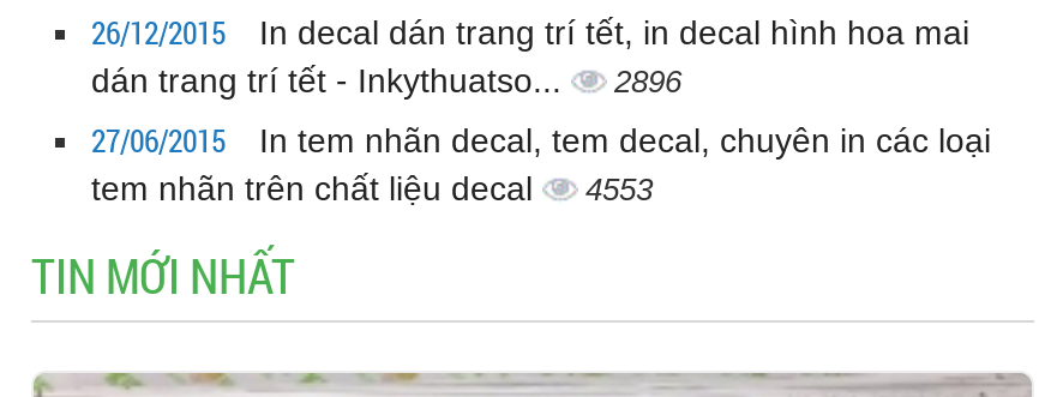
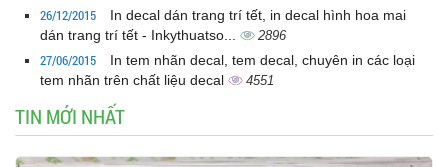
- tem nhãn trên chất liệu decal 4553
+ tem nhãn trên chất liệu decal 4551
